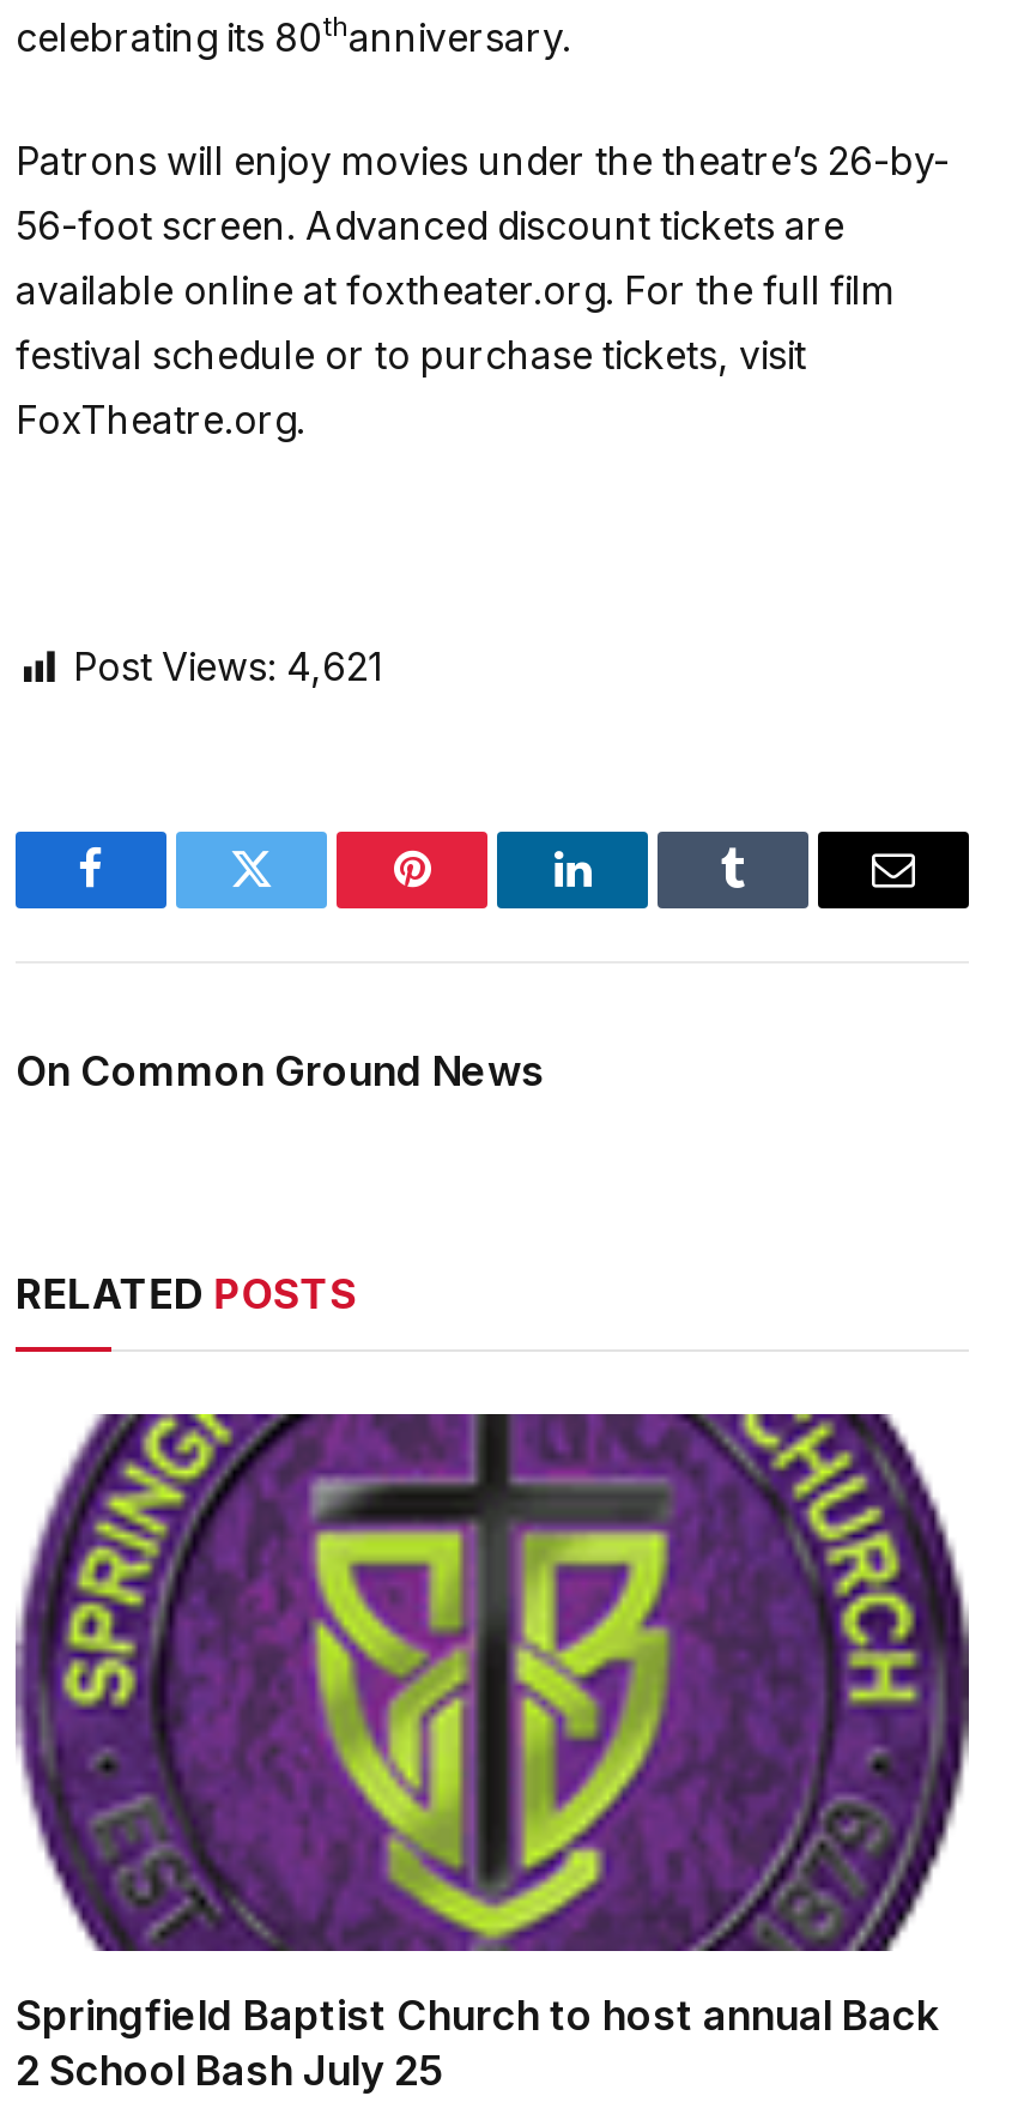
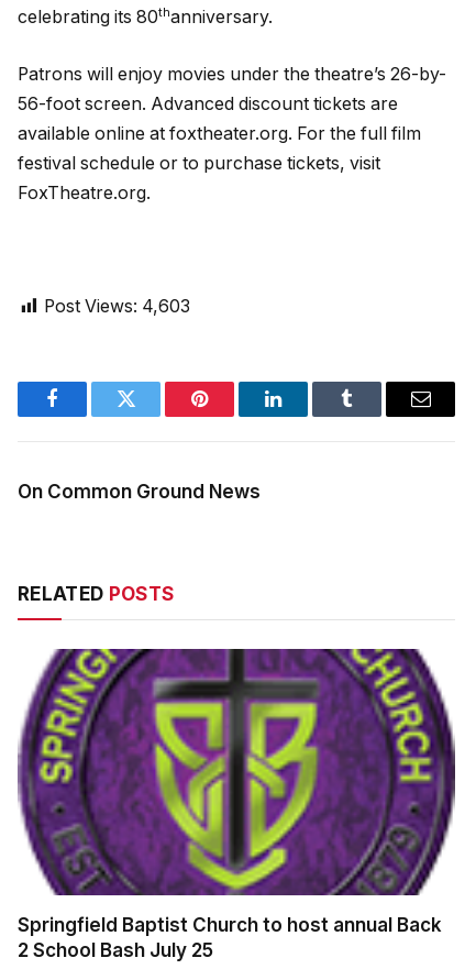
- Post Views: 4,621
+ Post Views: 4,603
